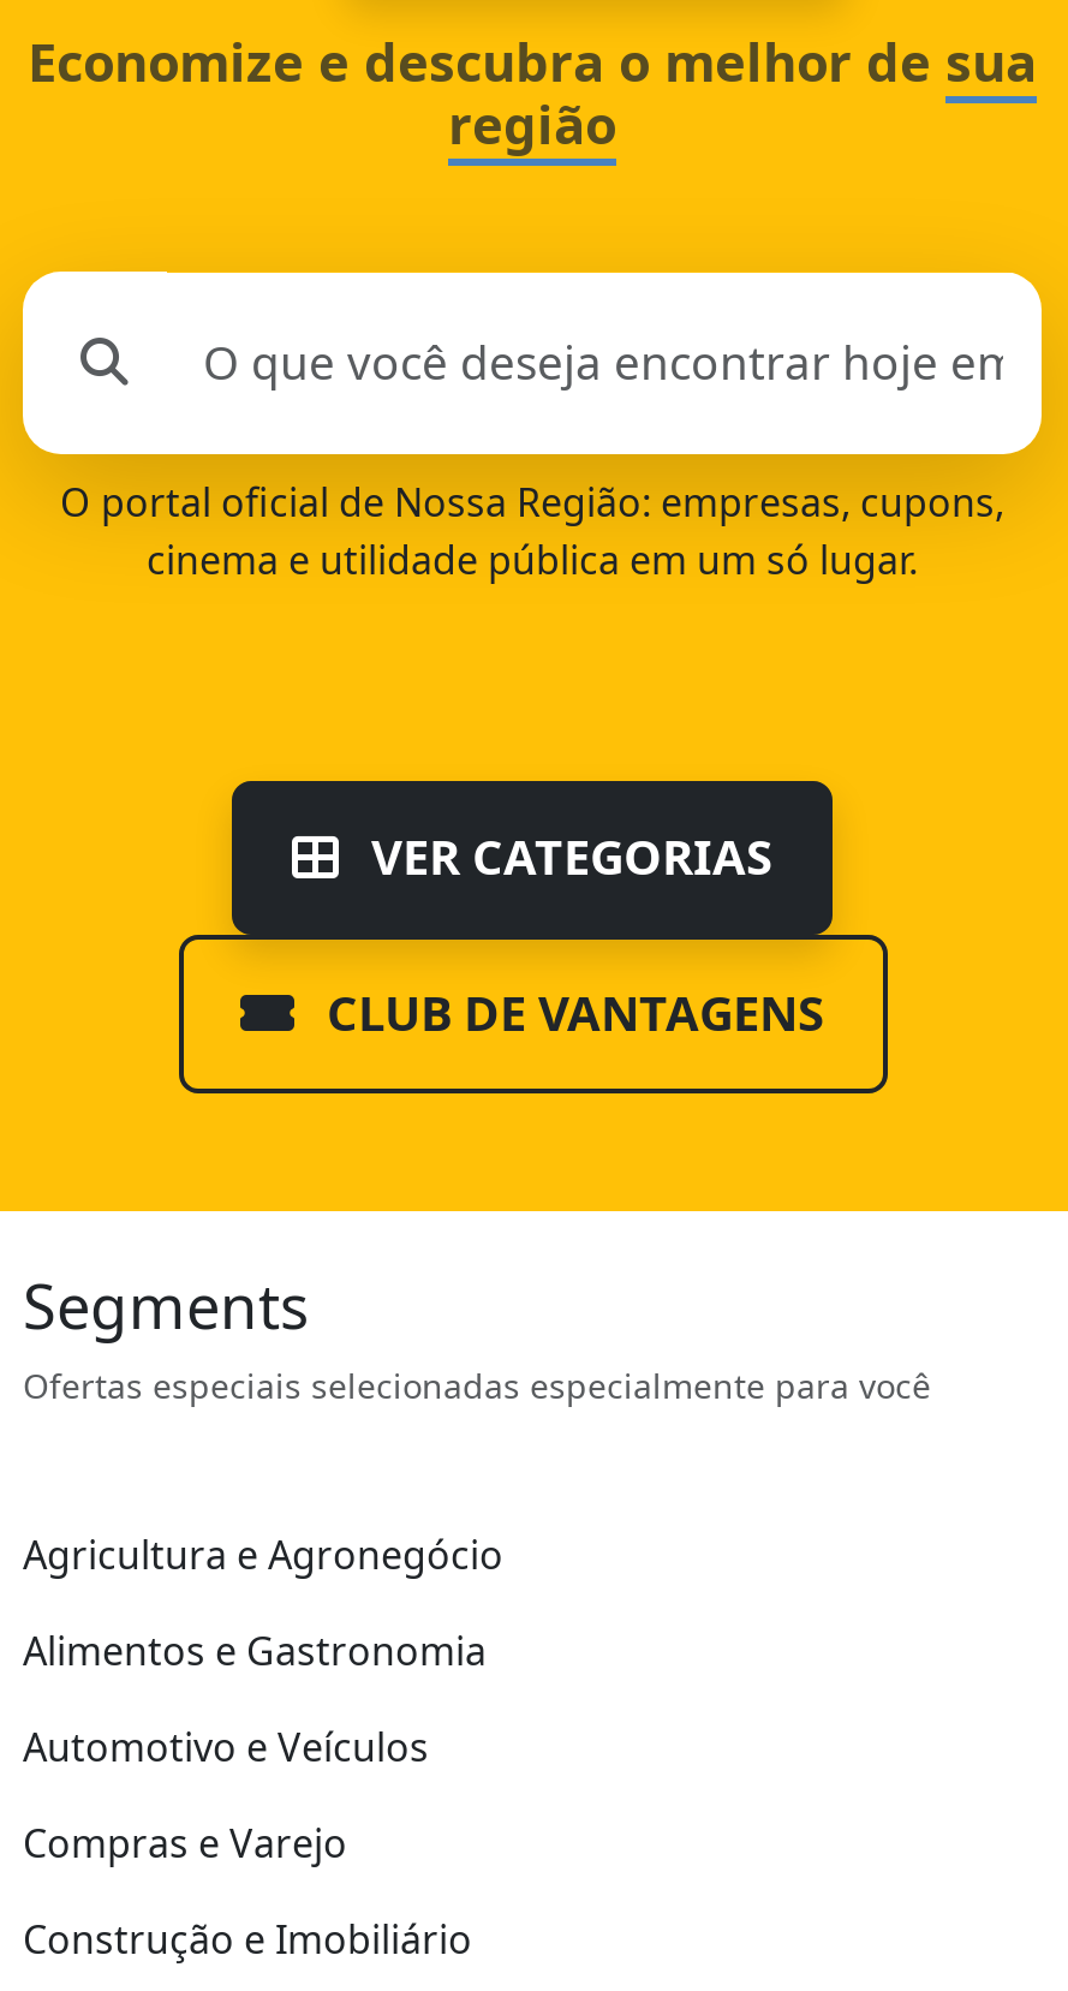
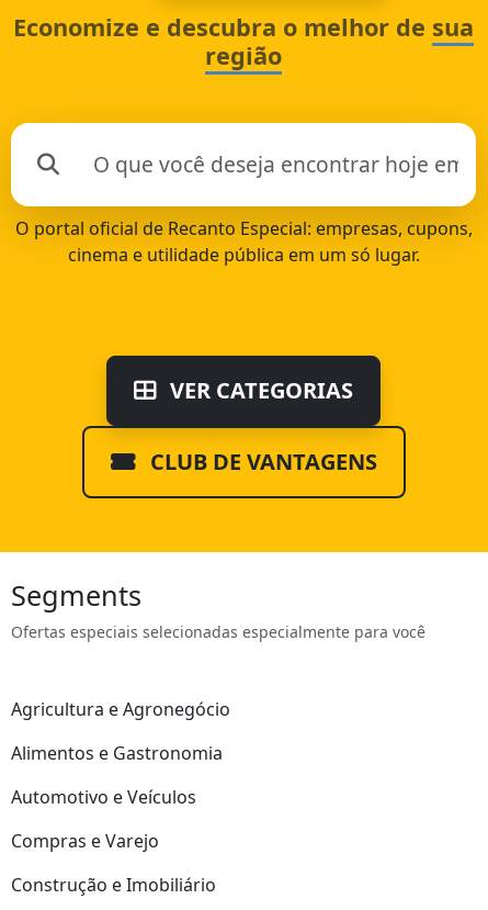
- O portal oficial de Nossa Região: empresas, cupons,
+ O portal oficial de Recanto Especial: empresas, cupons,
